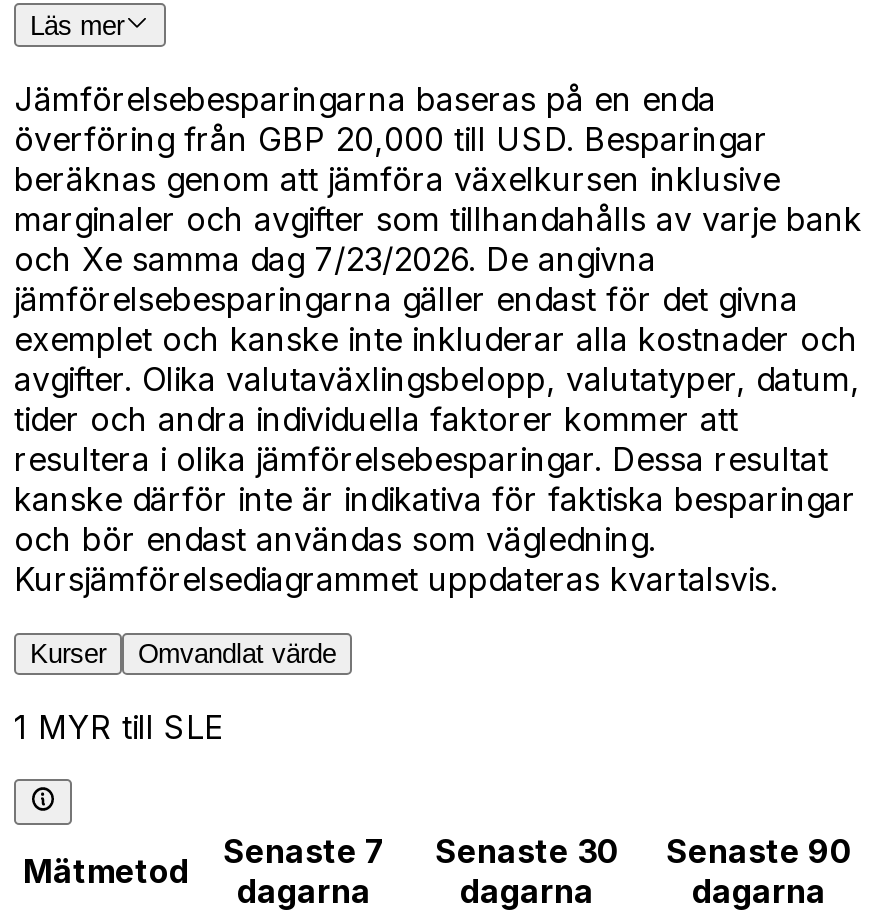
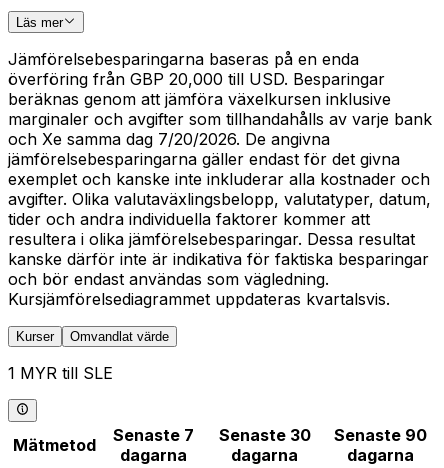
- och Xe samma dag 7/23/2026. De angivna
+ och Xe samma dag 7/20/2026. De angivna
